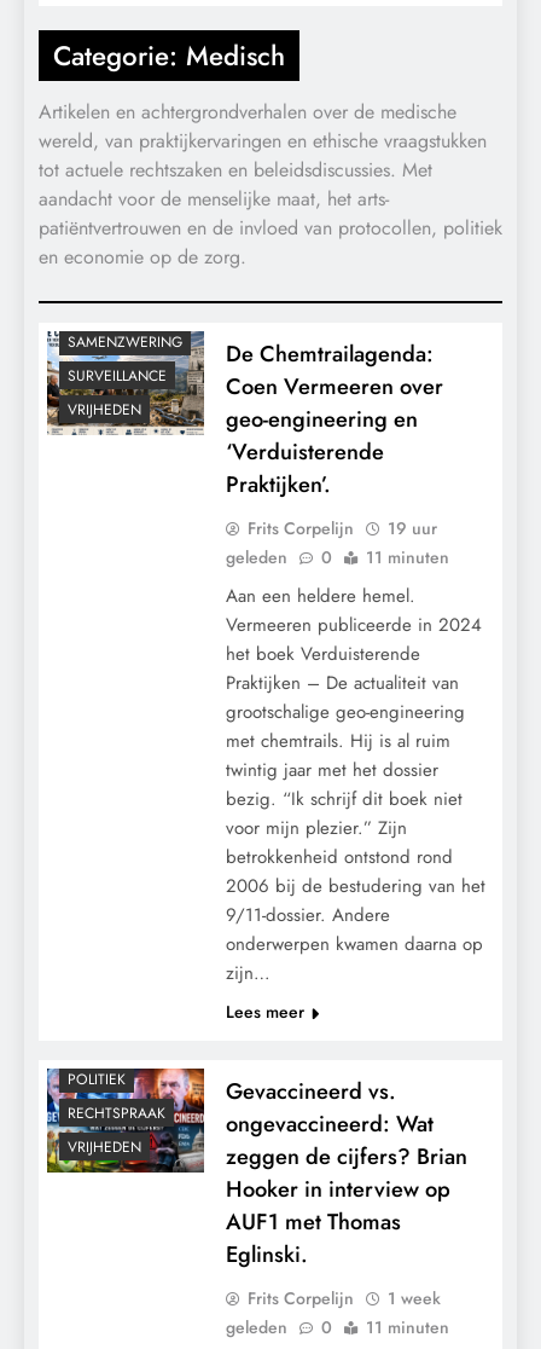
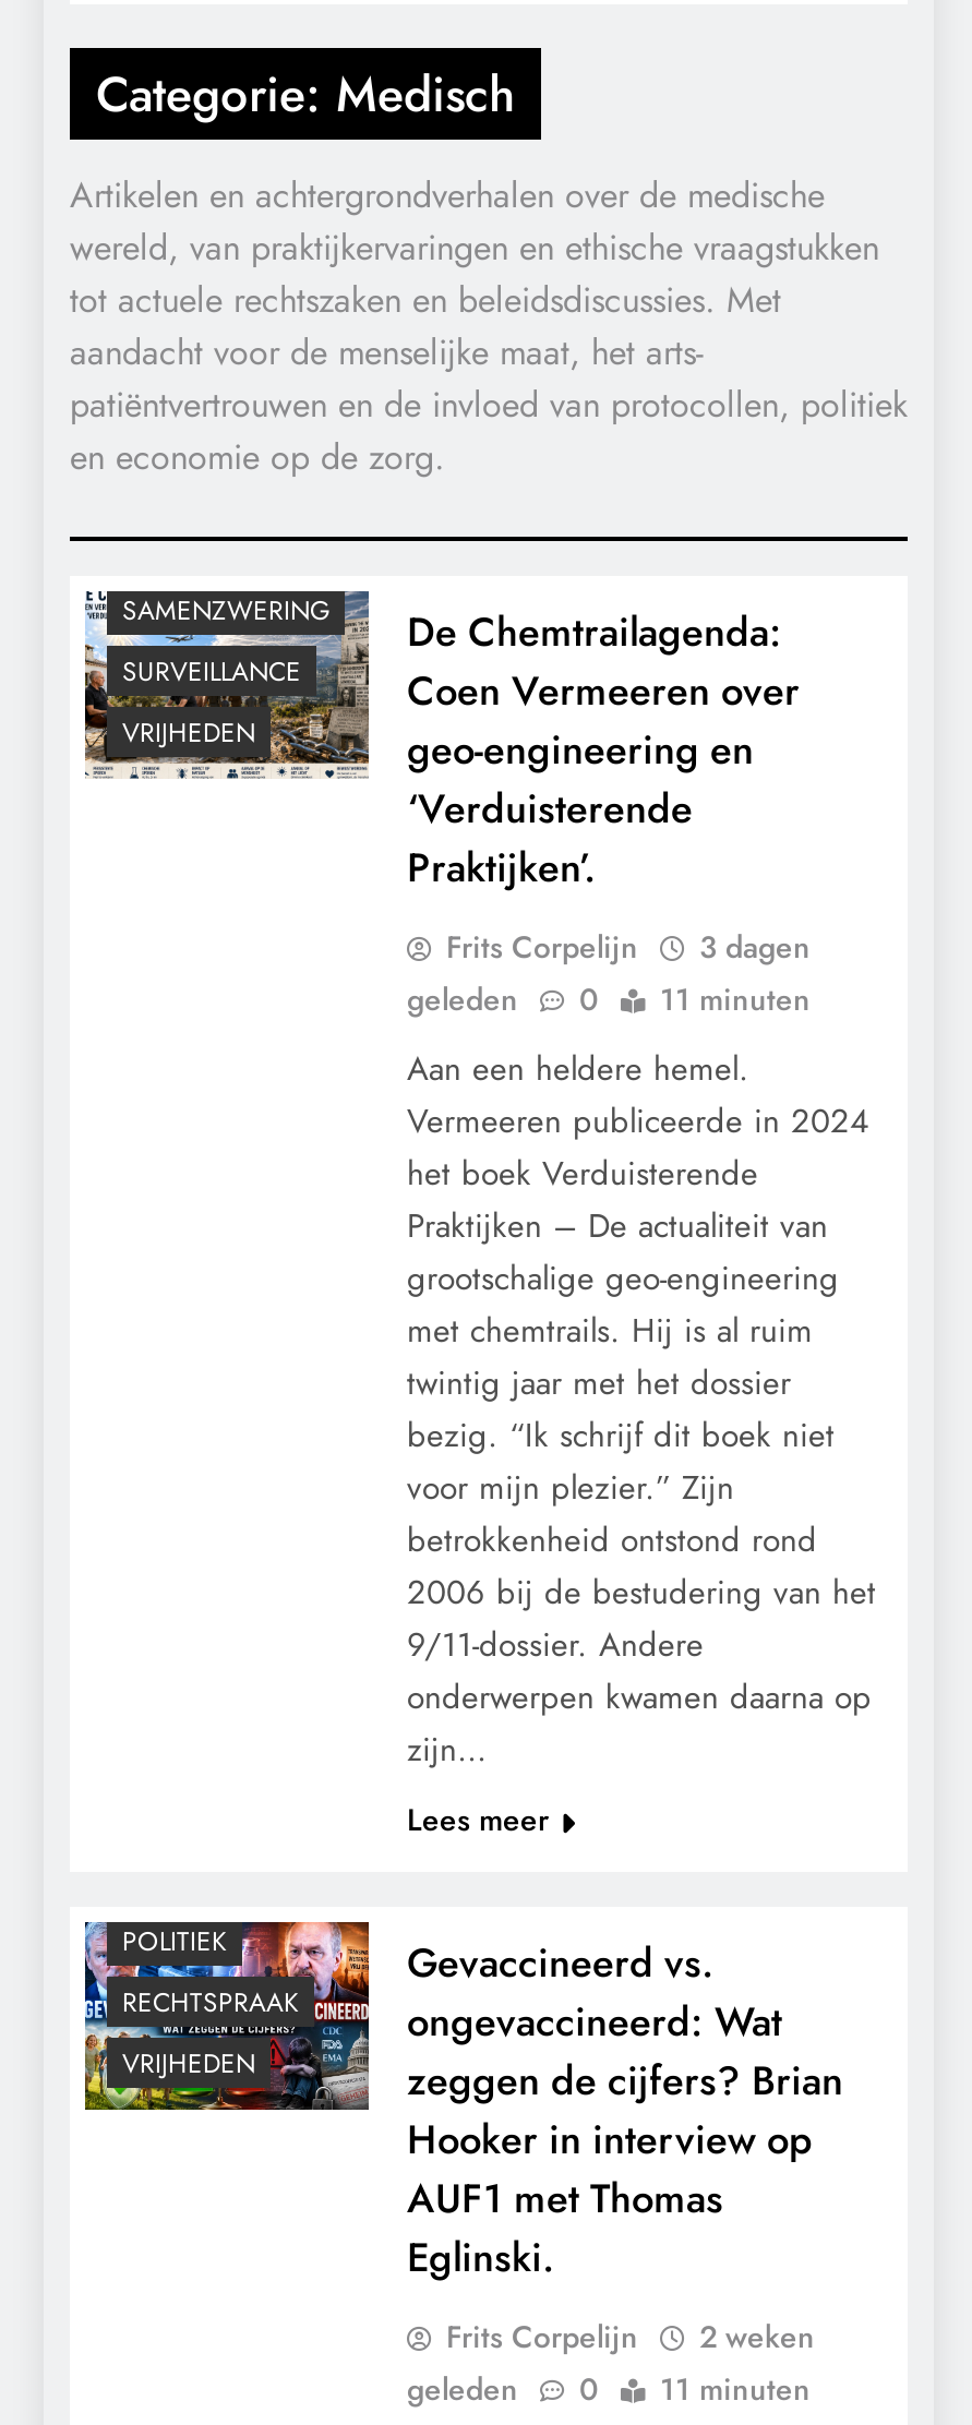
- Frits Corpelijn 19 uur
+ Frits Corpelijn 3 dagen

- Frits Corpelijn 1 week
+ Frits Corpelijn 2 weken
